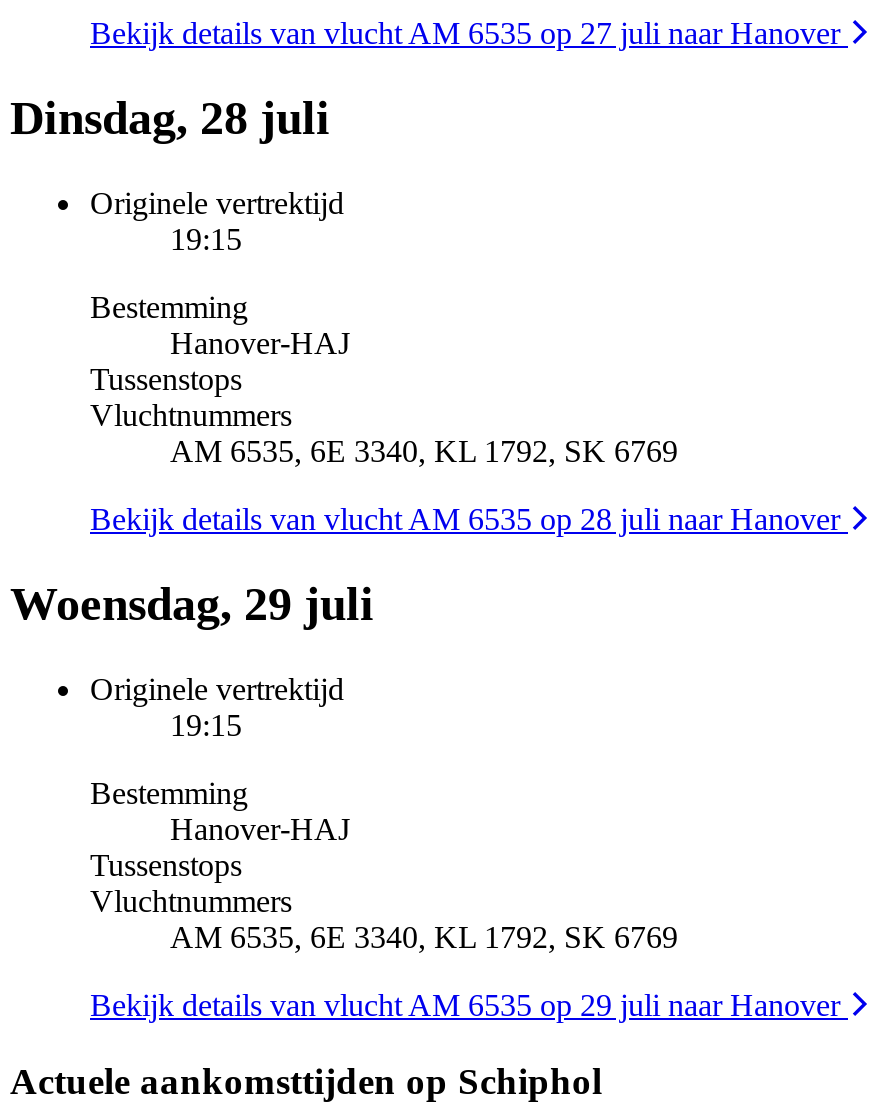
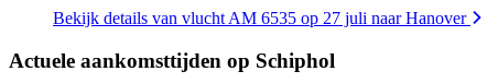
- Dinsdag, 28 juli
- Originele vertrektijd
- 19:15
- Bestemming
- Hanover-HAJ
- Tussenstops
- Vluchtnummers
- AM 6535, 6E 3340, KL 1792, SK 6769
- Bekijk details van vlucht AM 6535 op 28 juli naar Hanover
- Woensdag, 29 juli
- Originele vertrektijd
- 19:15
- Bestemming
- Hanover-HAJ
- Tussenstops
- Vluchtnummers
- AM 6535, 6E 3340, KL 1792, SK 6769
- Bekijk details van vlucht AM 6535 op 29 juli naar Hanover
